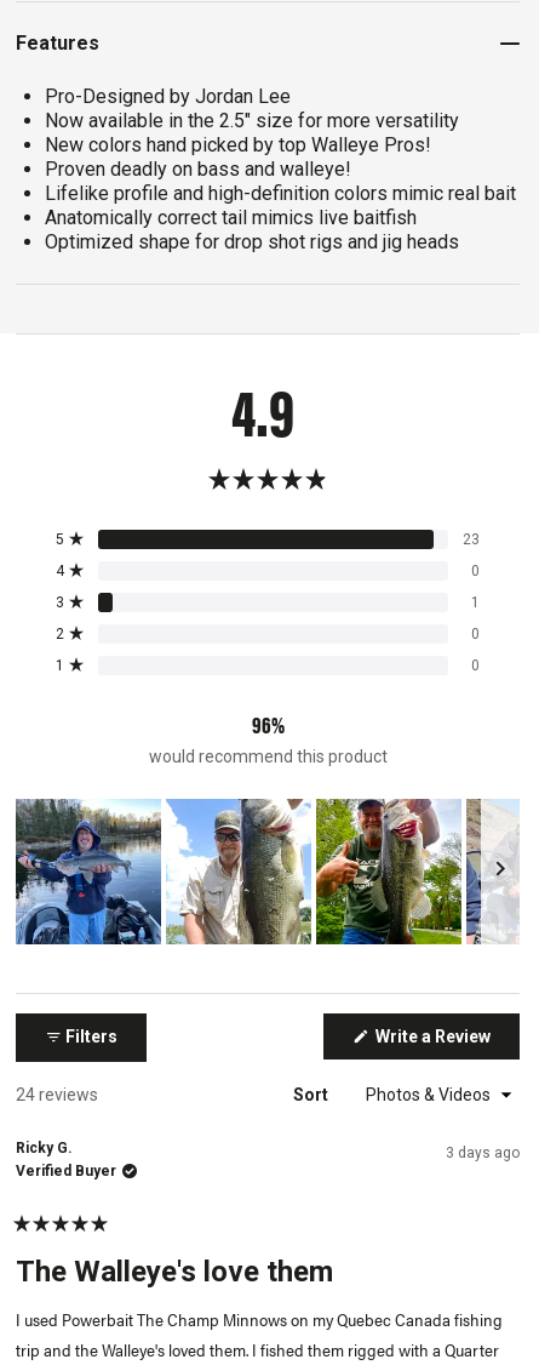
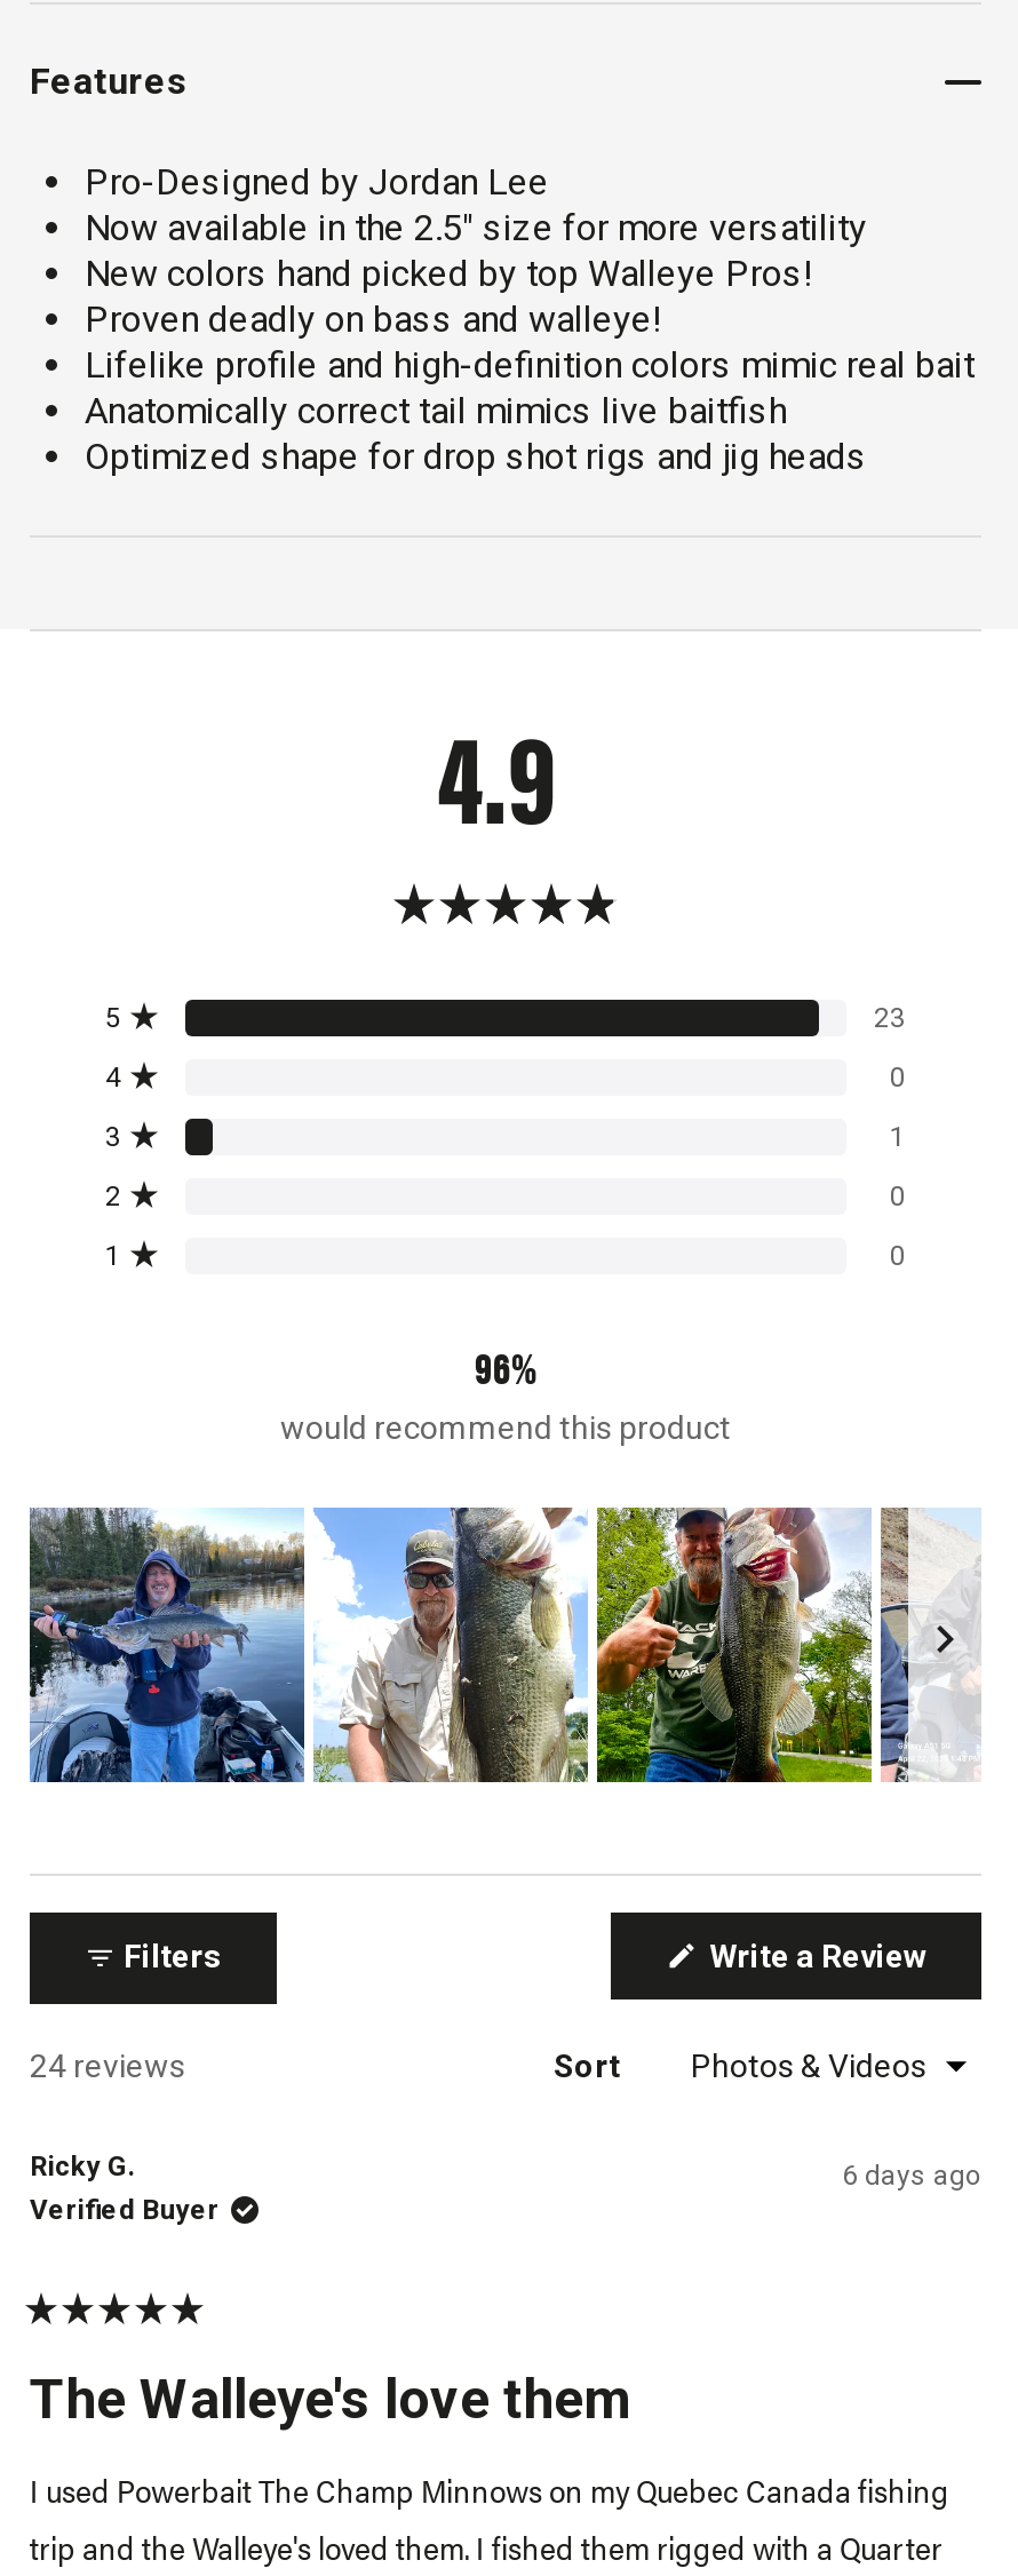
- 3 days ago
+ 6 days ago
